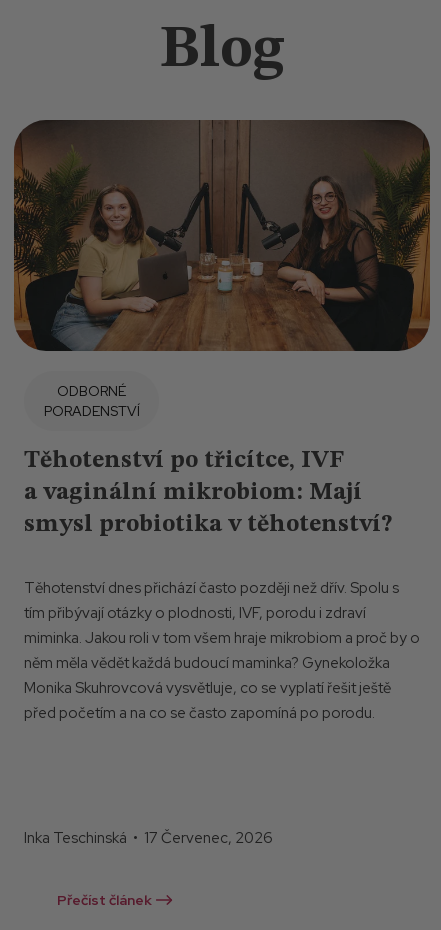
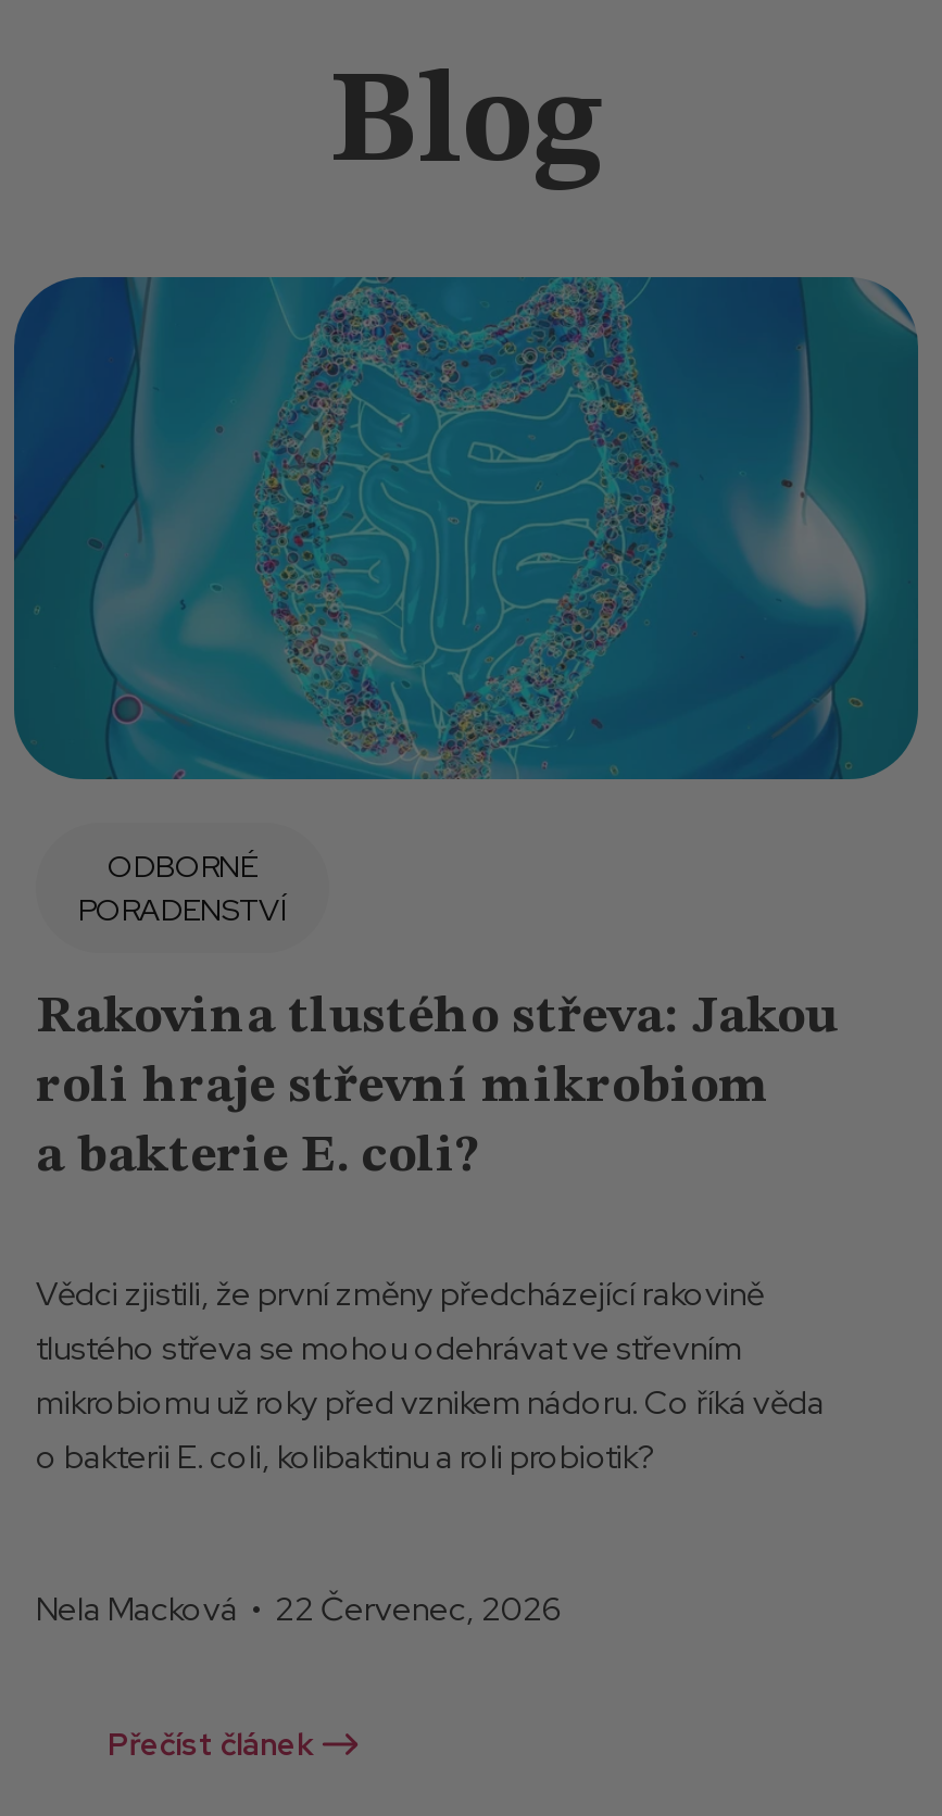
- [image]
+ [image]

- Těhotenství po třicítce, IVF
- a vaginální mikrobiom: Mají
- smysl probiotika v těhotenství?
+ Rakovina tlustého střeva: Jakou
+ roli hraje střevní mikrobiom
+ a bakterie E. coli?

- Těhotenství dnes přichází často později než dřív. Spolu s
- tím přibývají otázky o plodnosti, IVF, porodu i zdraví
- miminka. Jakou roli v tom všem hraje mikrobiom a proč by o
- něm měla vědět každá budoucí maminka? Gynekoložka
- Monika Skuhrovcová vysvětluje, co se vyplatí řešit ještě
- před početím a na co se často zapomíná po porodu.
+ Vědci zjistili, že první změny předcházející rakovině
+ tlustého střeva se mohou odehrávat ve střevním
+ mikrobiomu už roky před vznikem nádoru. Co říká věda
+ o bakterii E. coli, kolibaktinu a roli probiotik?

- Inka Teschinská • 17 Červenec, 2026
+ Nela Macková • 22 Červenec, 2026
